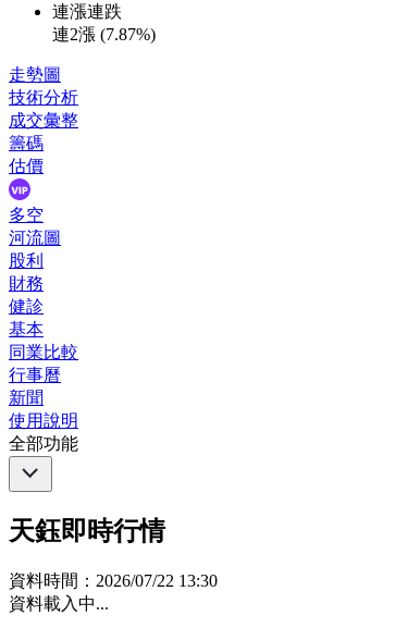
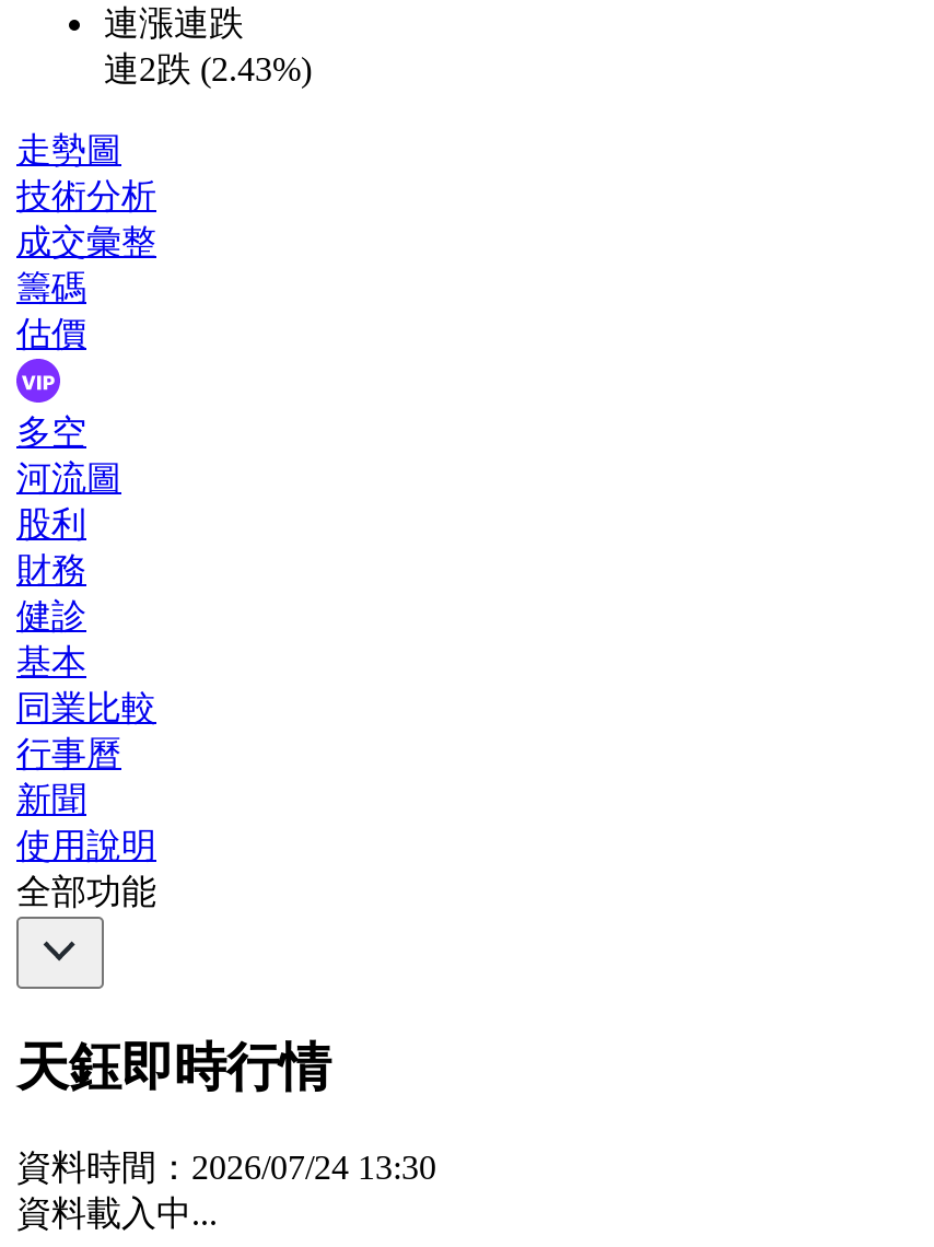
- 連2漲 (7.87%)
+ 連2跌 (2.43%)

- 資料時間：2026/07/22 13:30
+ 資料時間：2026/07/24 13:30
